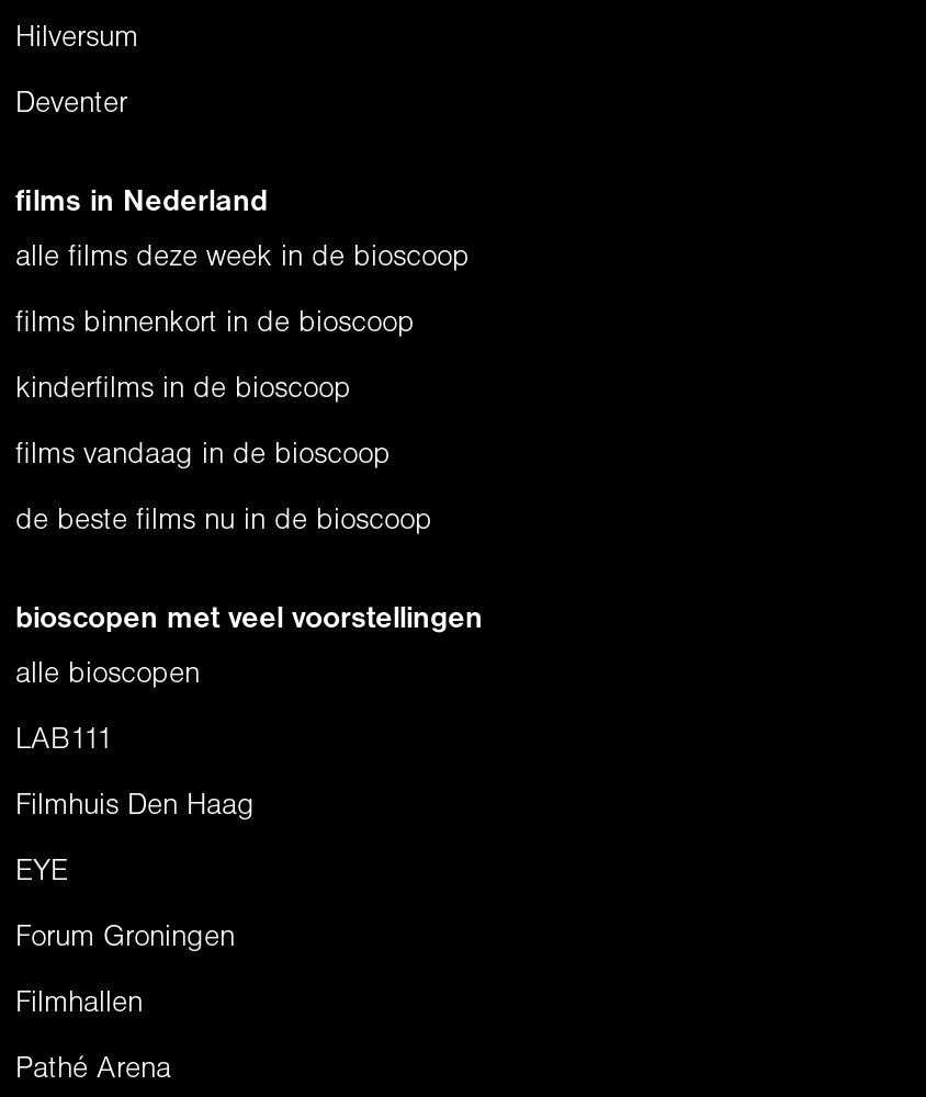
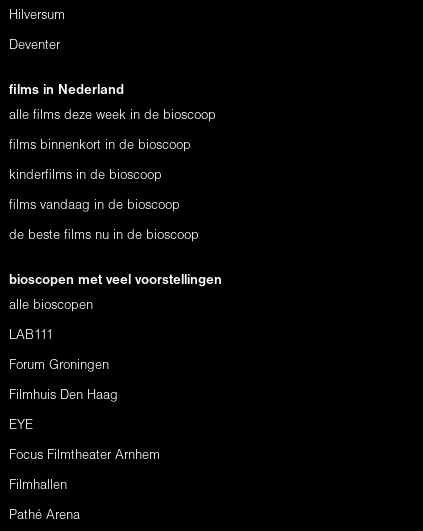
+ Focus Filmtheater Arnhem

moved up: Forum Groningen
